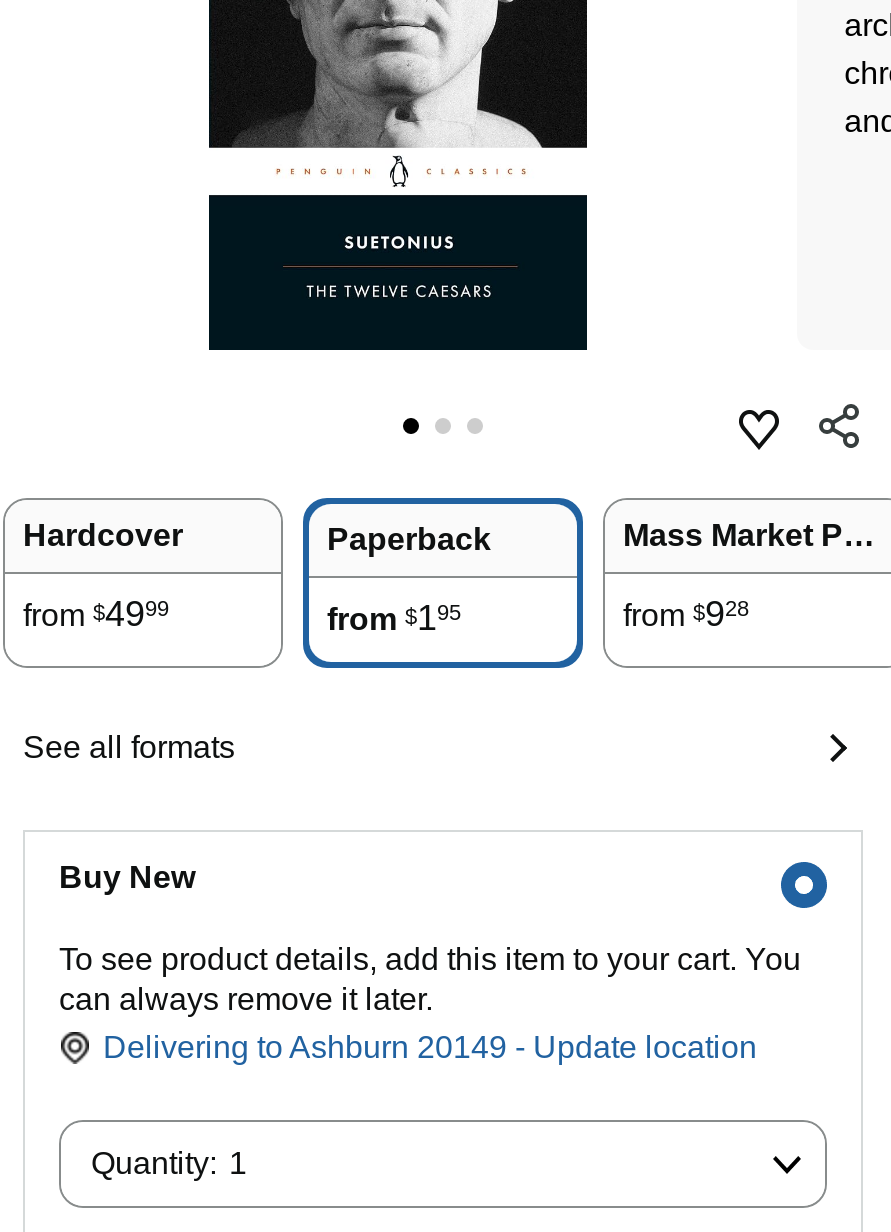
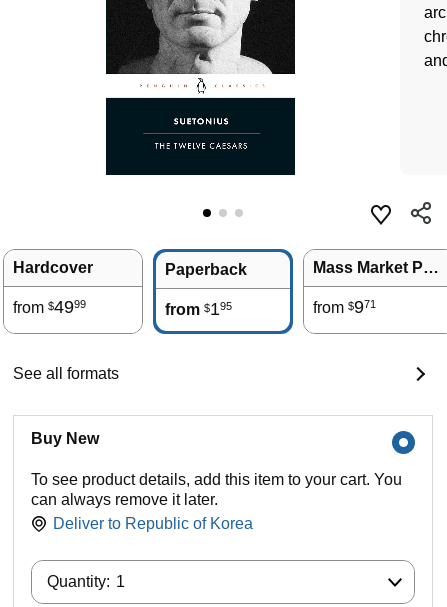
- from $928
+ from $971

- Delivering to Ashburn 20149 - Update location
+ Deliver to Republic of Korea
